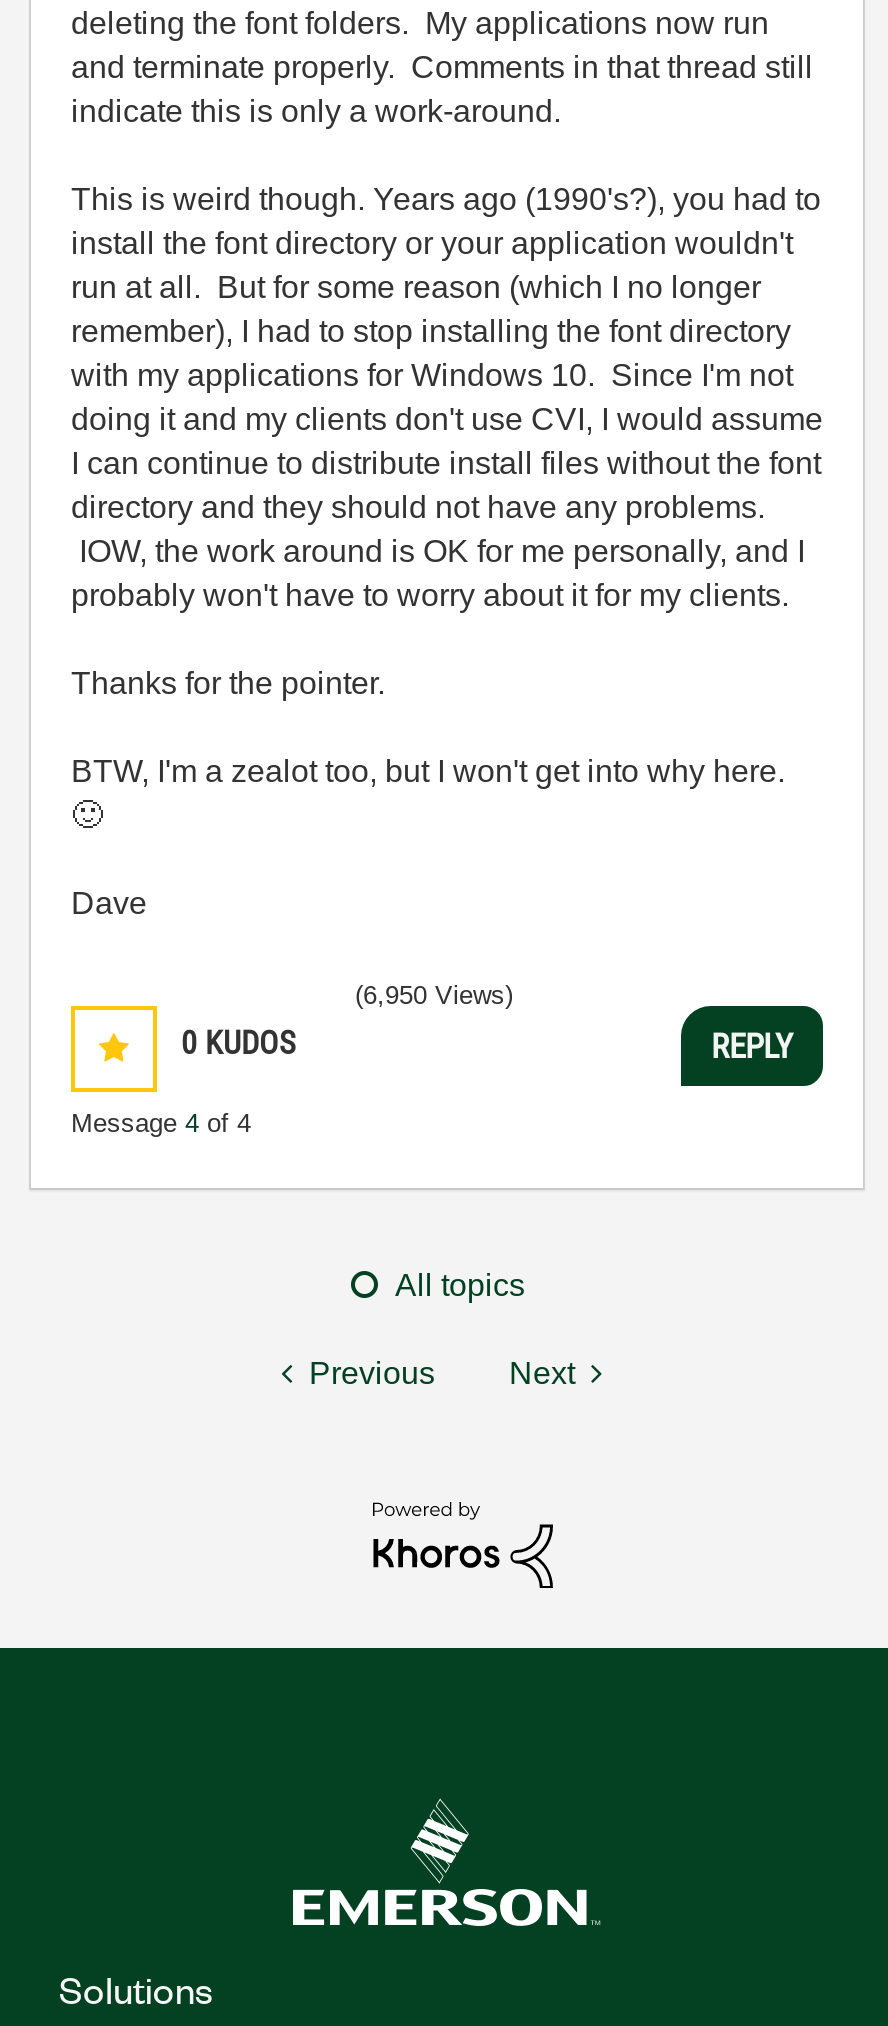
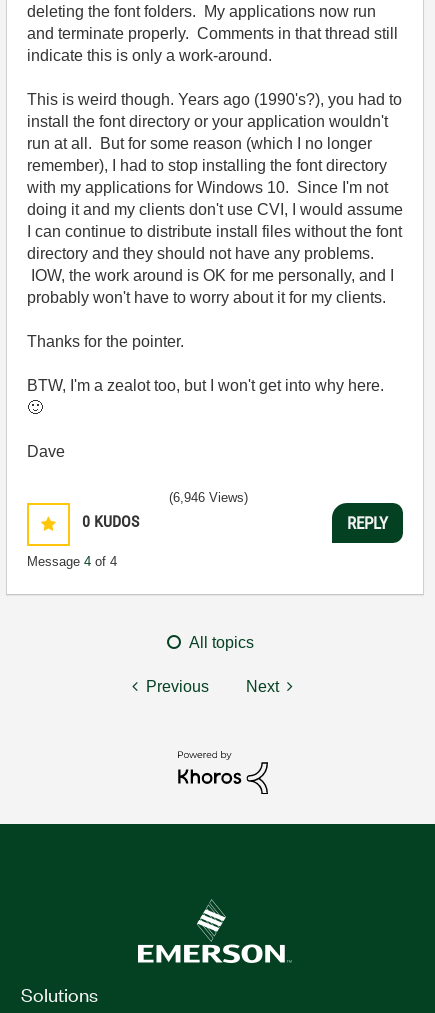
- (6,950 Views)
+ (6,946 Views)
